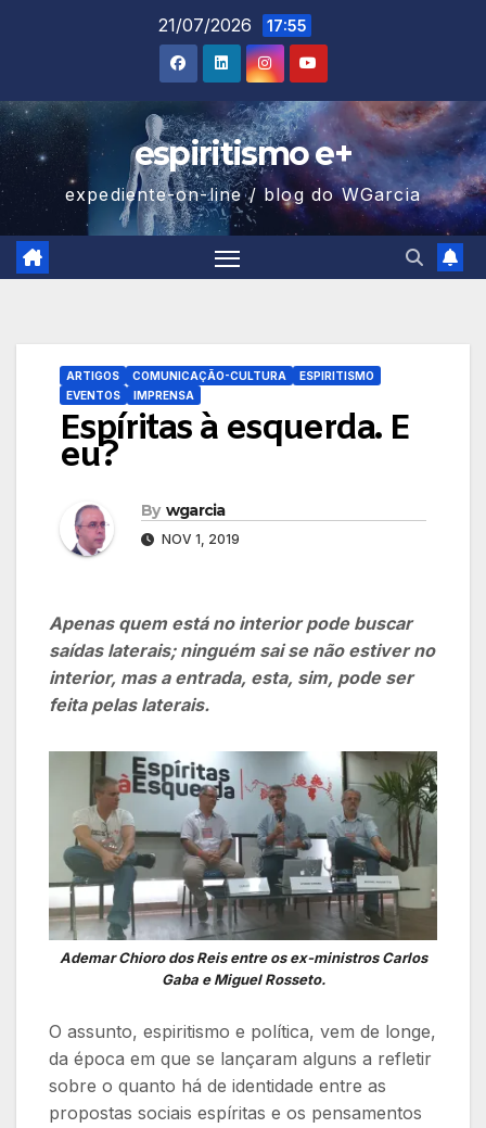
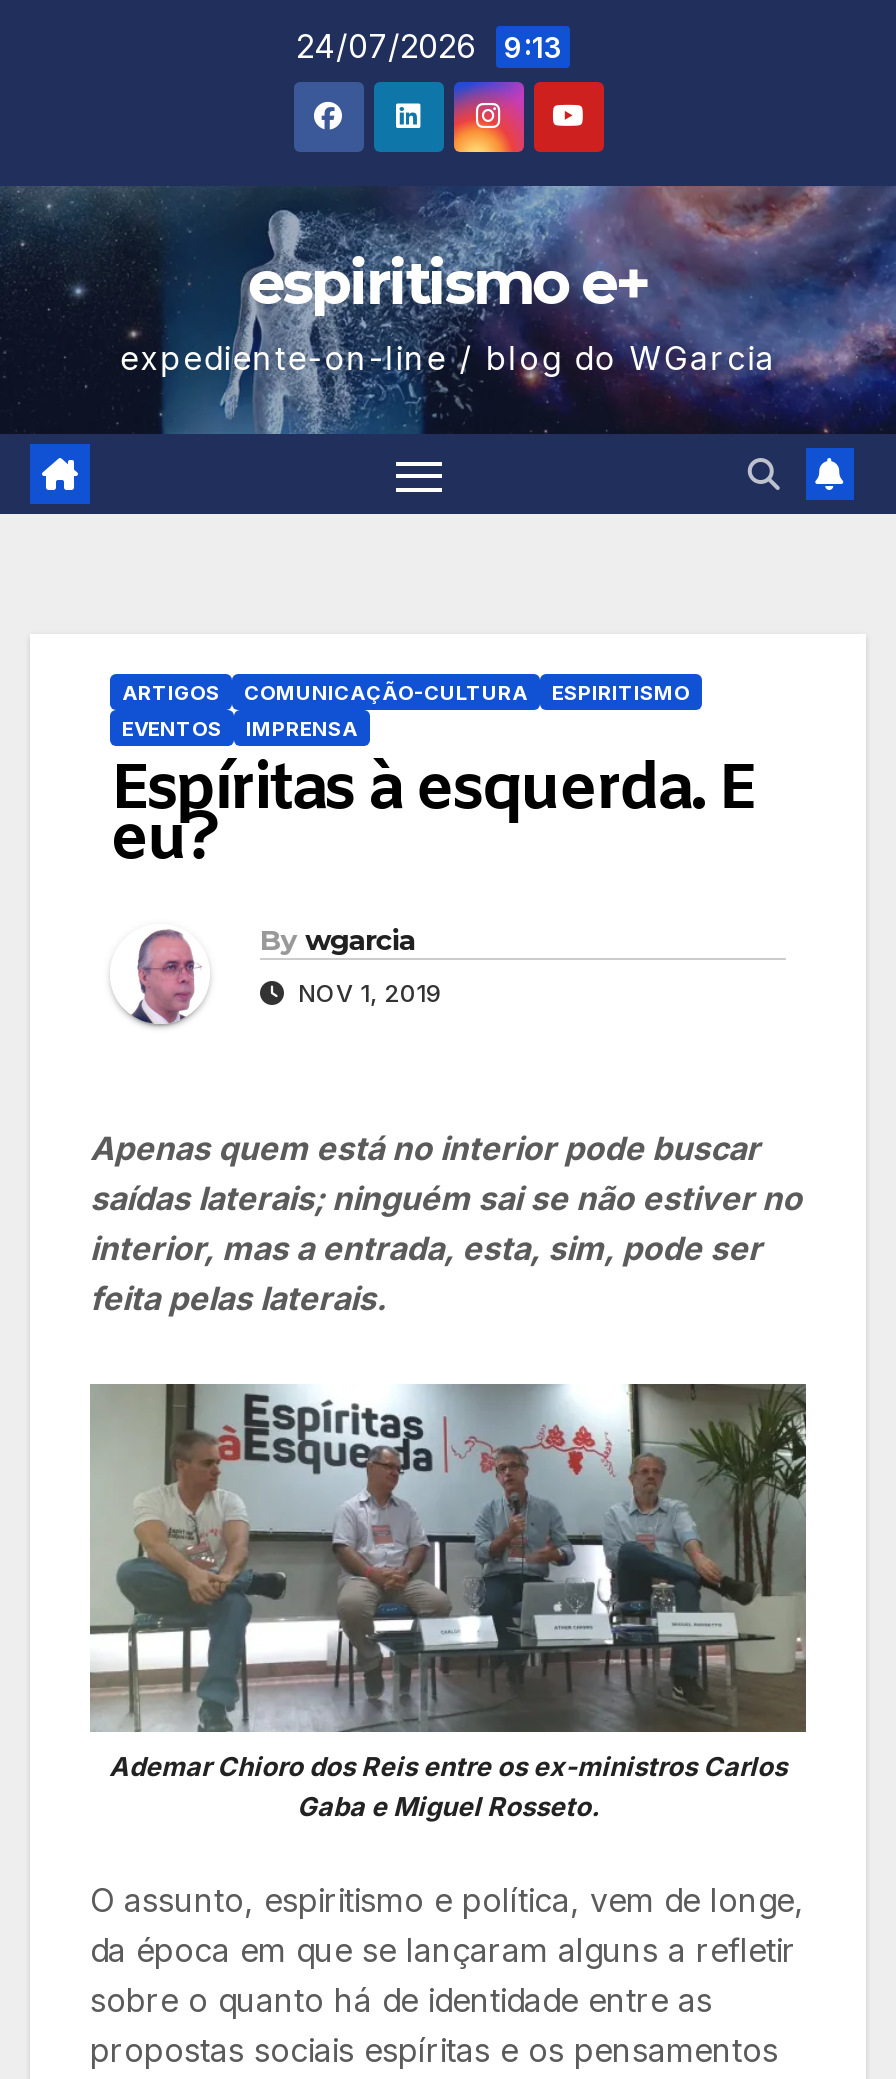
- 21/07/2026 17:55
+ 24/07/2026 9:13
